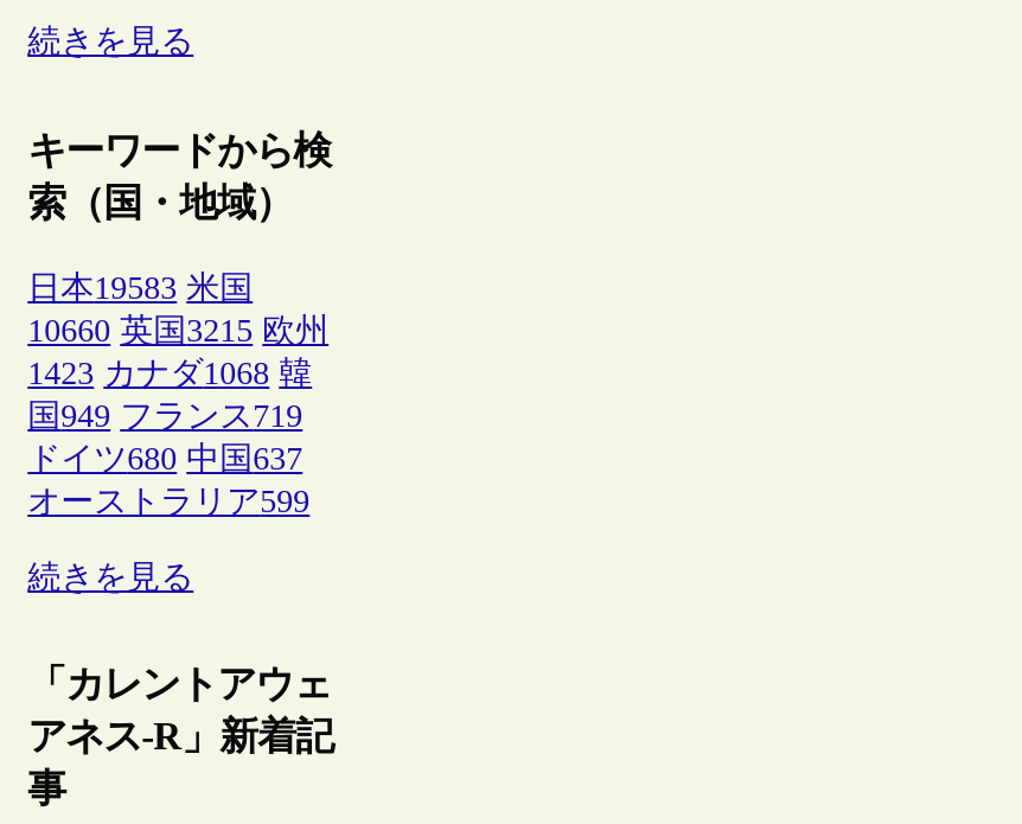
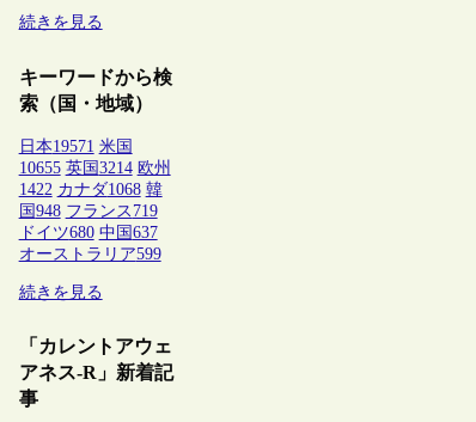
- 日本19583 米国
+ 日本19571 米国

- 10660 英国3215 欧州
+ 10655 英国3214 欧州

- 1423 カナダ1068 韓
+ 1422 カナダ1068 韓

- 国949 フランス719
+ 国948 フランス719
